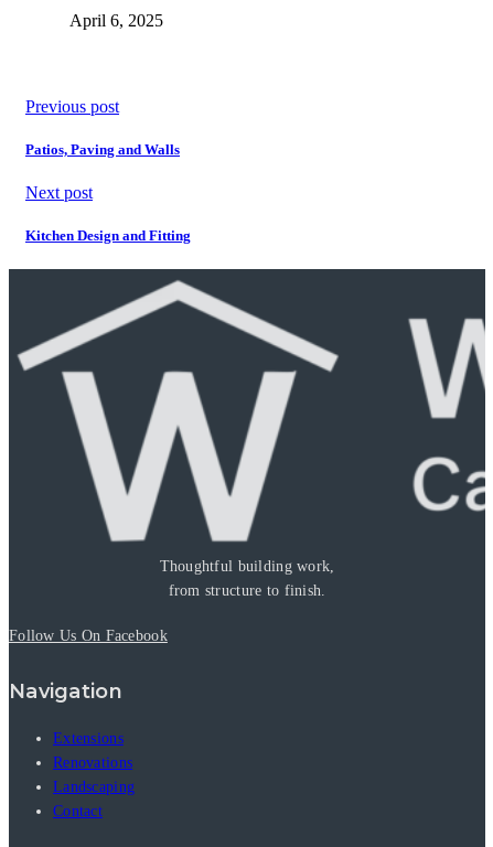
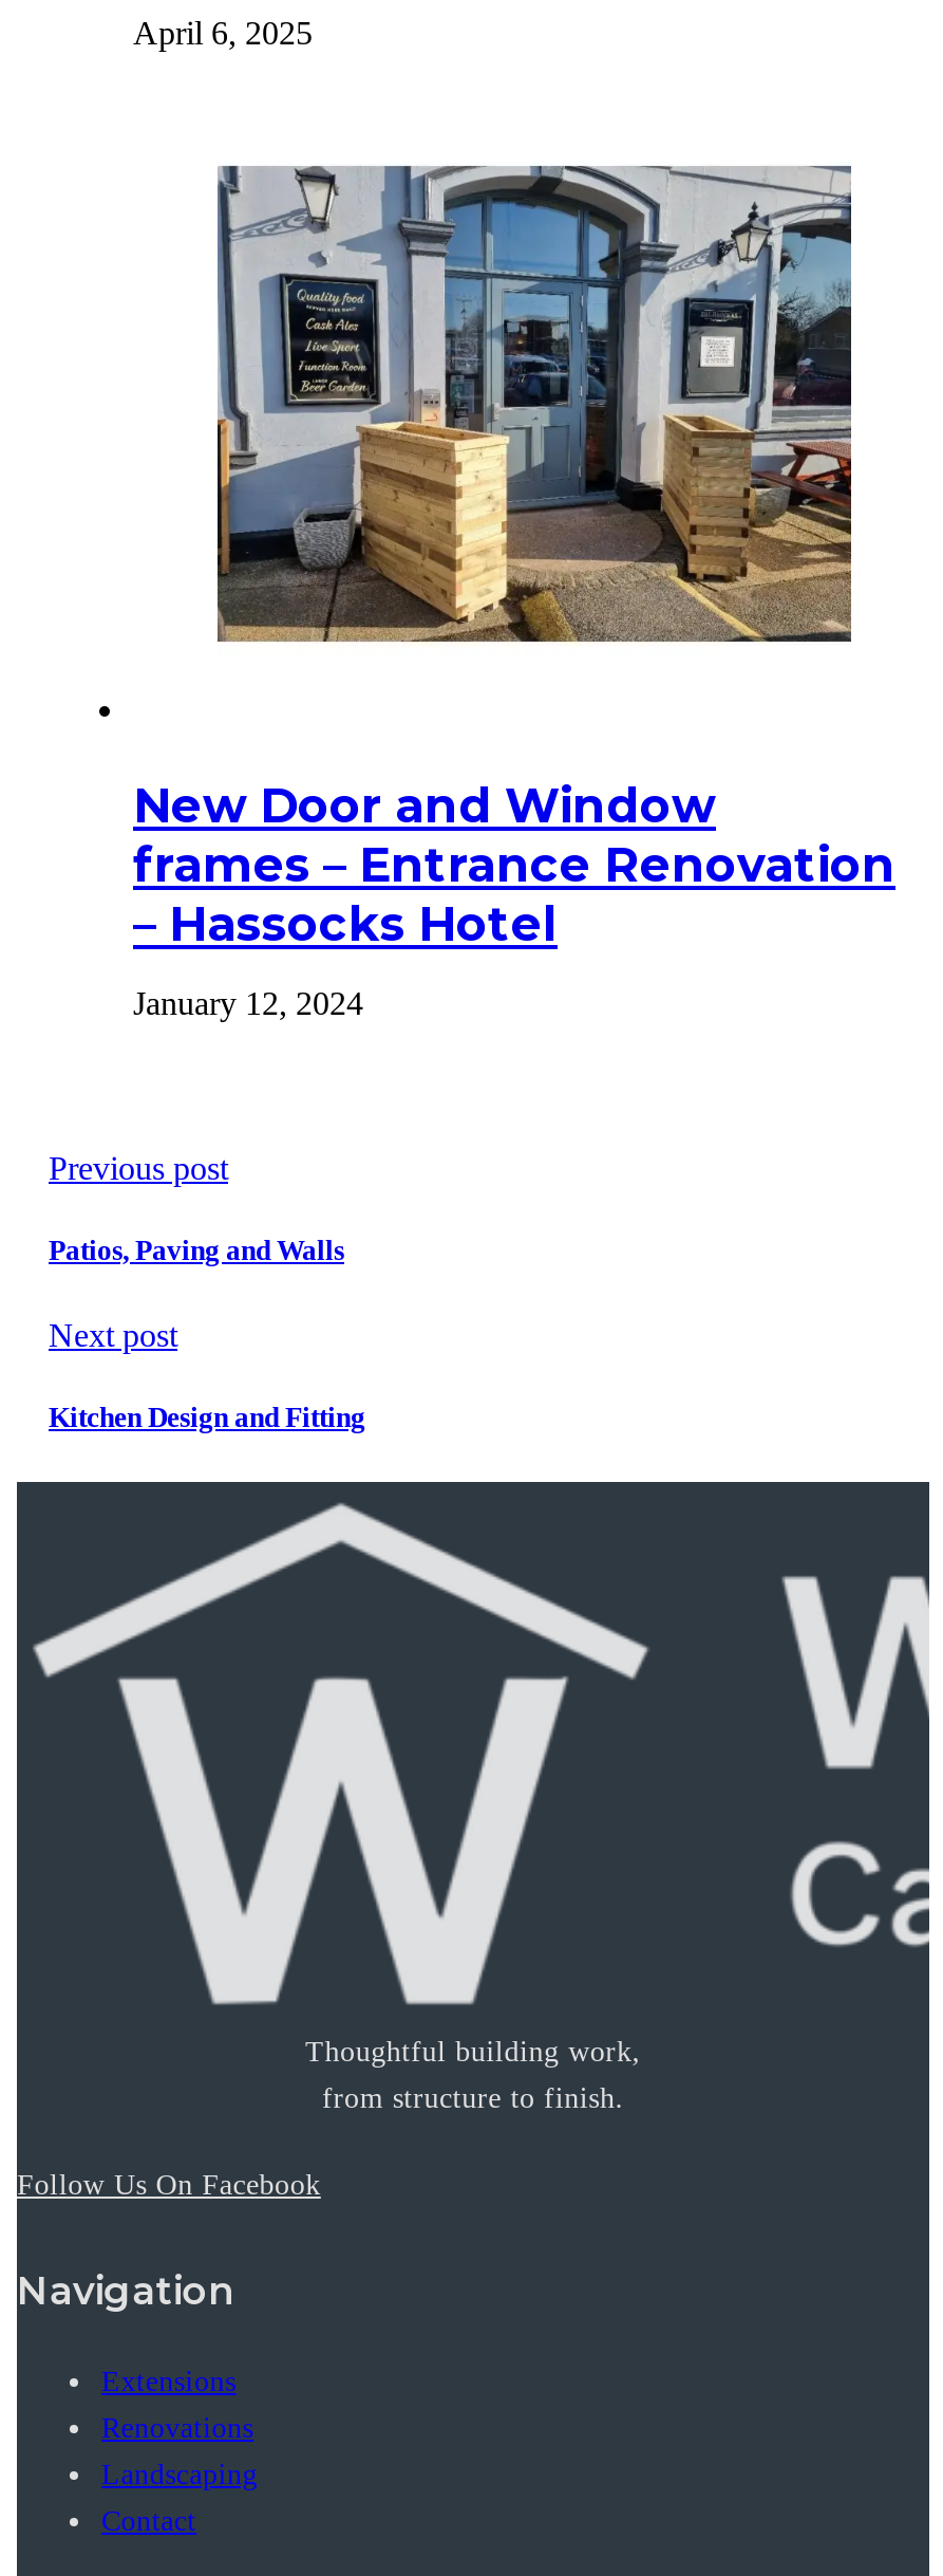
+ New Door and Window
+ frames – Entrance Renovation
+ – Hassocks Hotel
+ January 12, 2024

+ [image]
